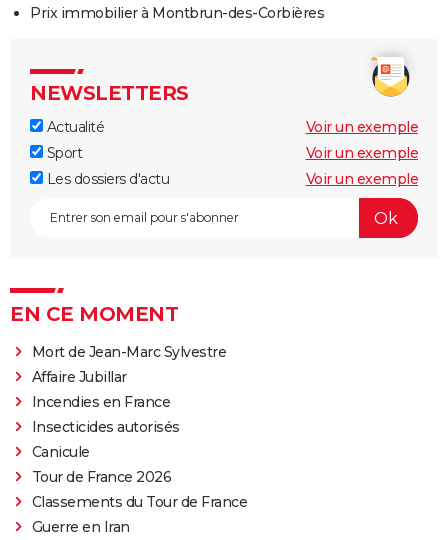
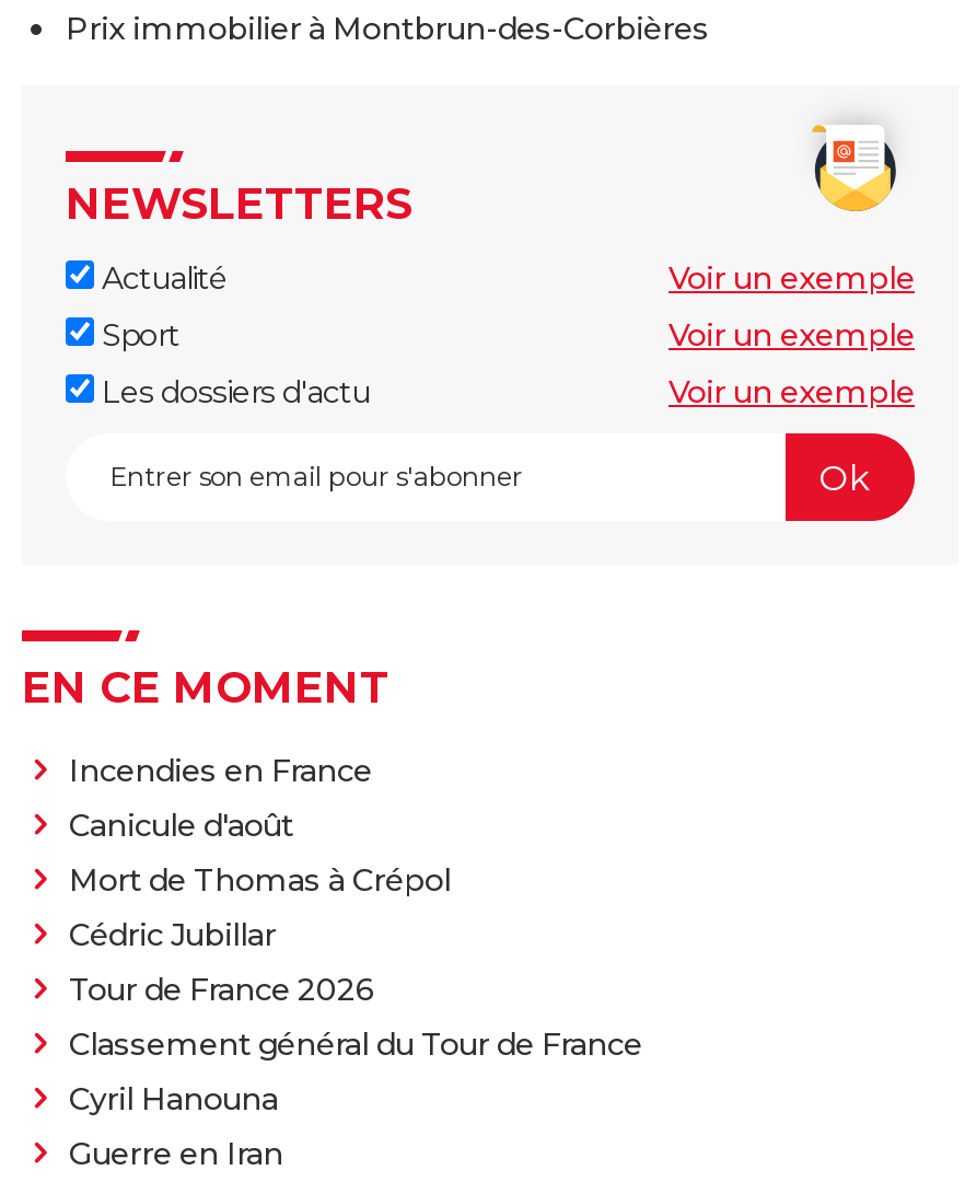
- Mort de Jean-Marc Sylvestre
- Affaire Jubillar

moved up: Incendies en France

- Insecticides autorisés
- Canicule
+ Canicule d'août
+ Mort de Thomas à Crépol
+ Cédric Jubillar

moved up: Tour de France 2026

- Classements du Tour de France
+ Classement général du Tour de France
+ Cyril Hanouna
